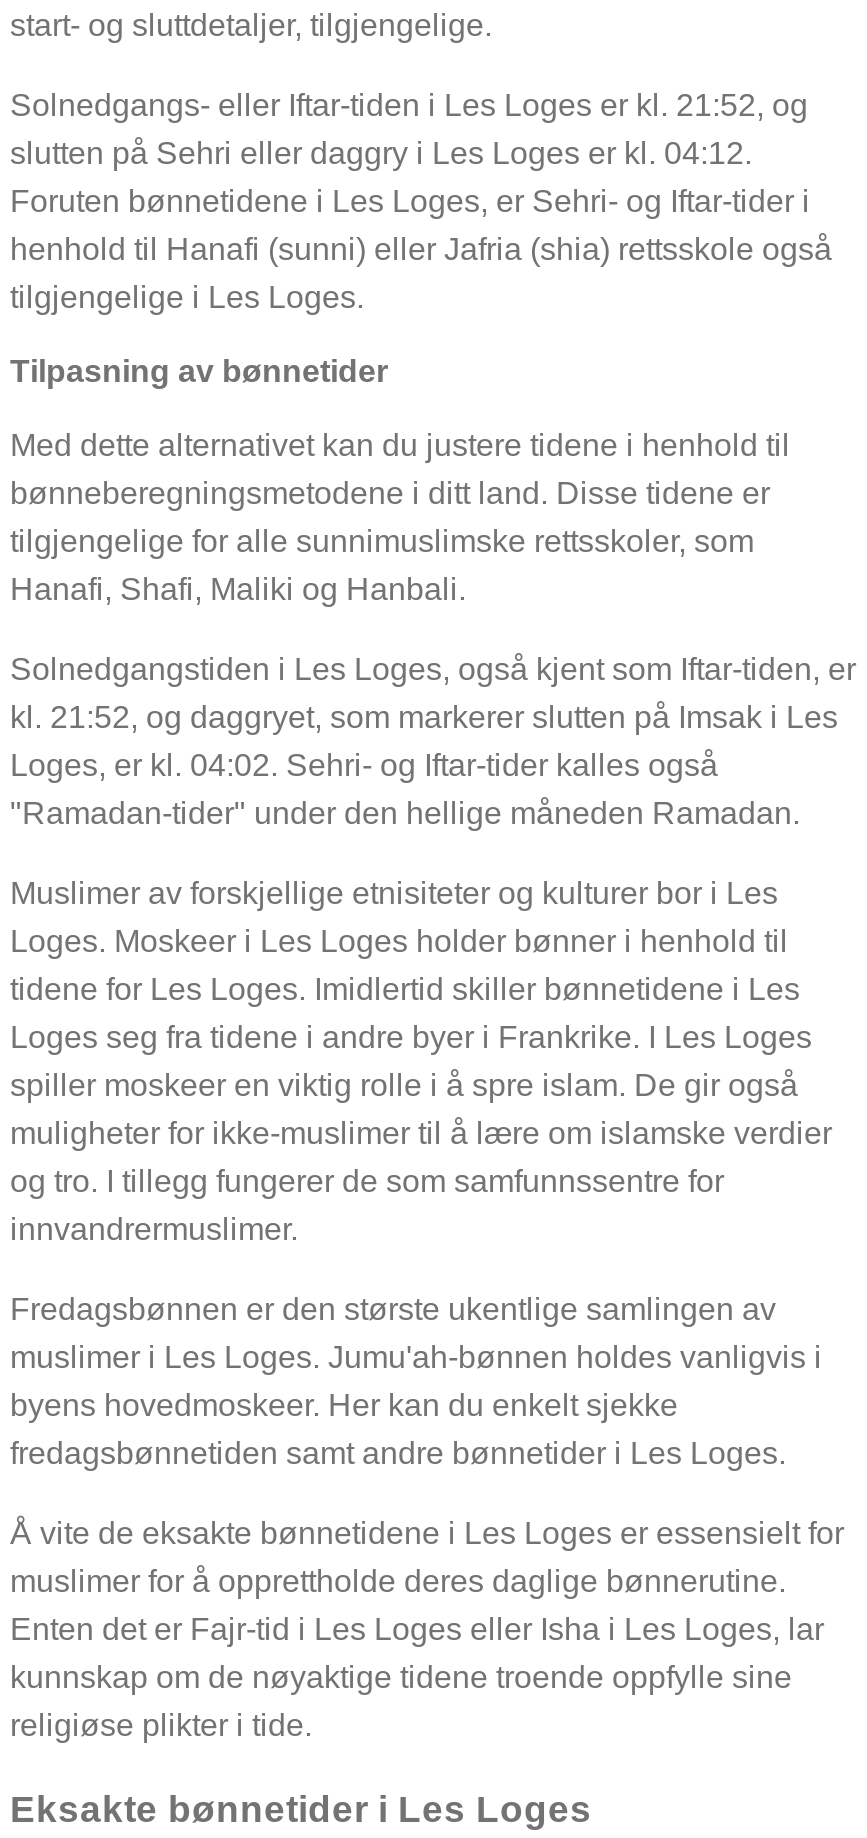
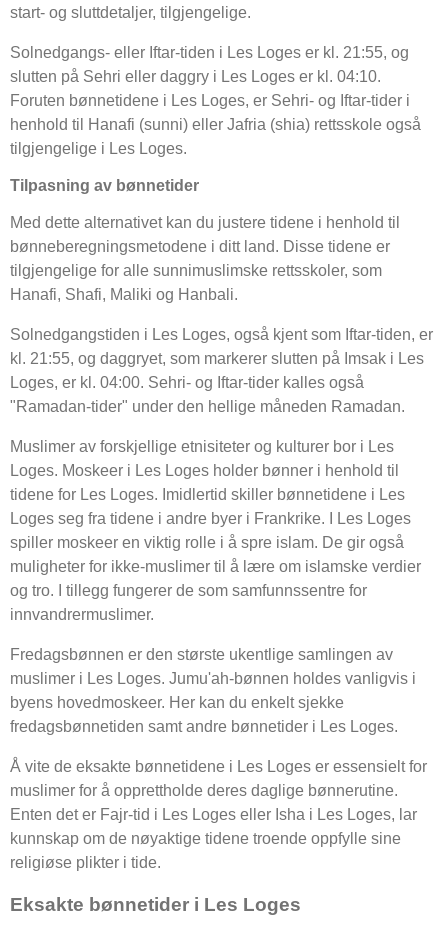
- Solnedgangs- eller Iftar-tiden i Les Loges er kl. 21:52, og
+ Solnedgangs- eller Iftar-tiden i Les Loges er kl. 21:55, og

- slutten på Sehri eller daggry i Les Loges er kl. 04:12.
+ slutten på Sehri eller daggry i Les Loges er kl. 04:10.

- kl. 21:52, og daggryet, som markerer slutten på Imsak i Les
+ kl. 21:55, og daggryet, som markerer slutten på Imsak i Les

- Loges, er kl. 04:02. Sehri- og Iftar-tider kalles også
+ Loges, er kl. 04:00. Sehri- og Iftar-tider kalles også
